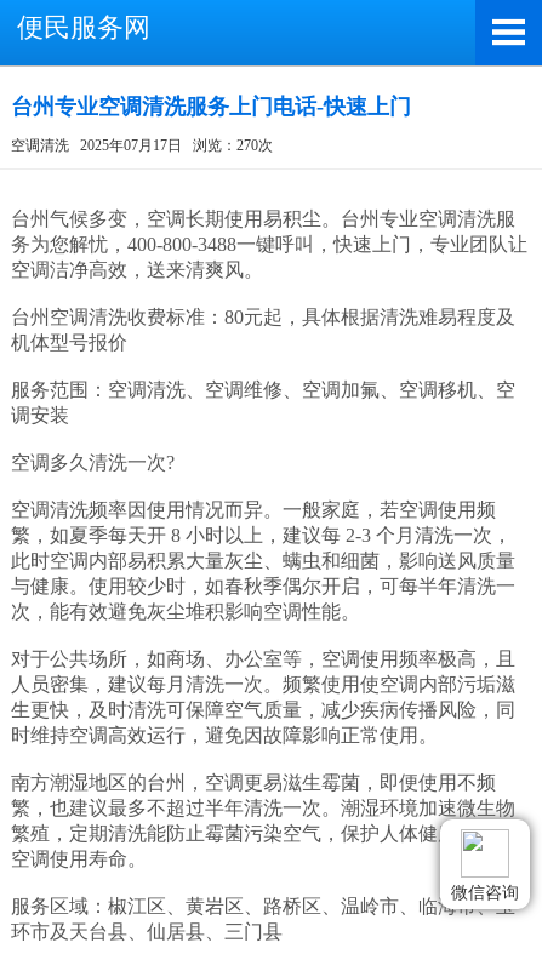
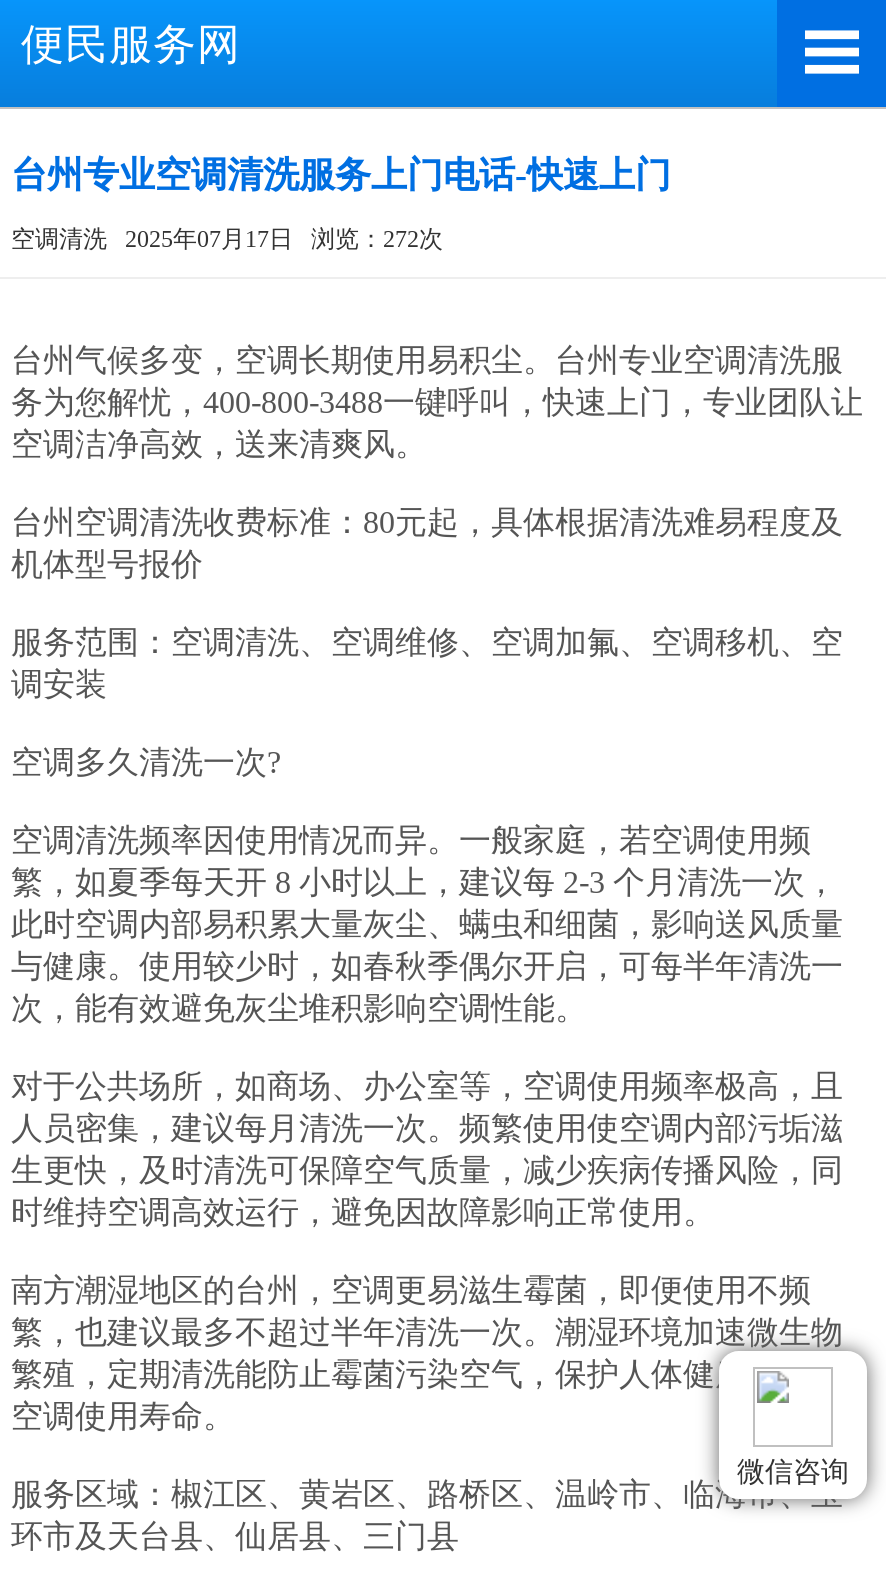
- 空调清洗2025年07月17日 浏览：270次
+ 空调清洗2025年07月17日 浏览：272次
